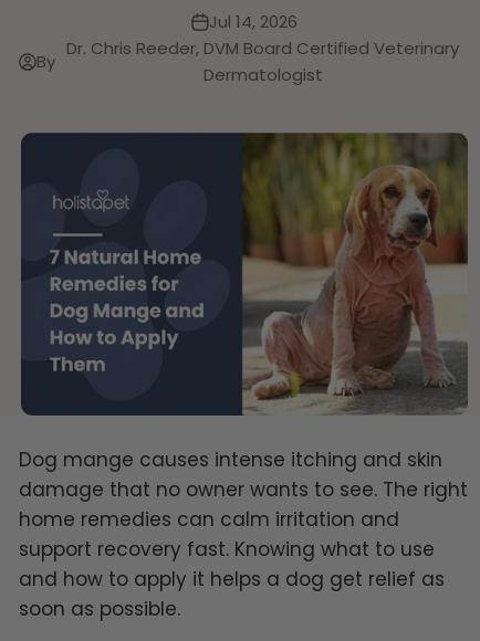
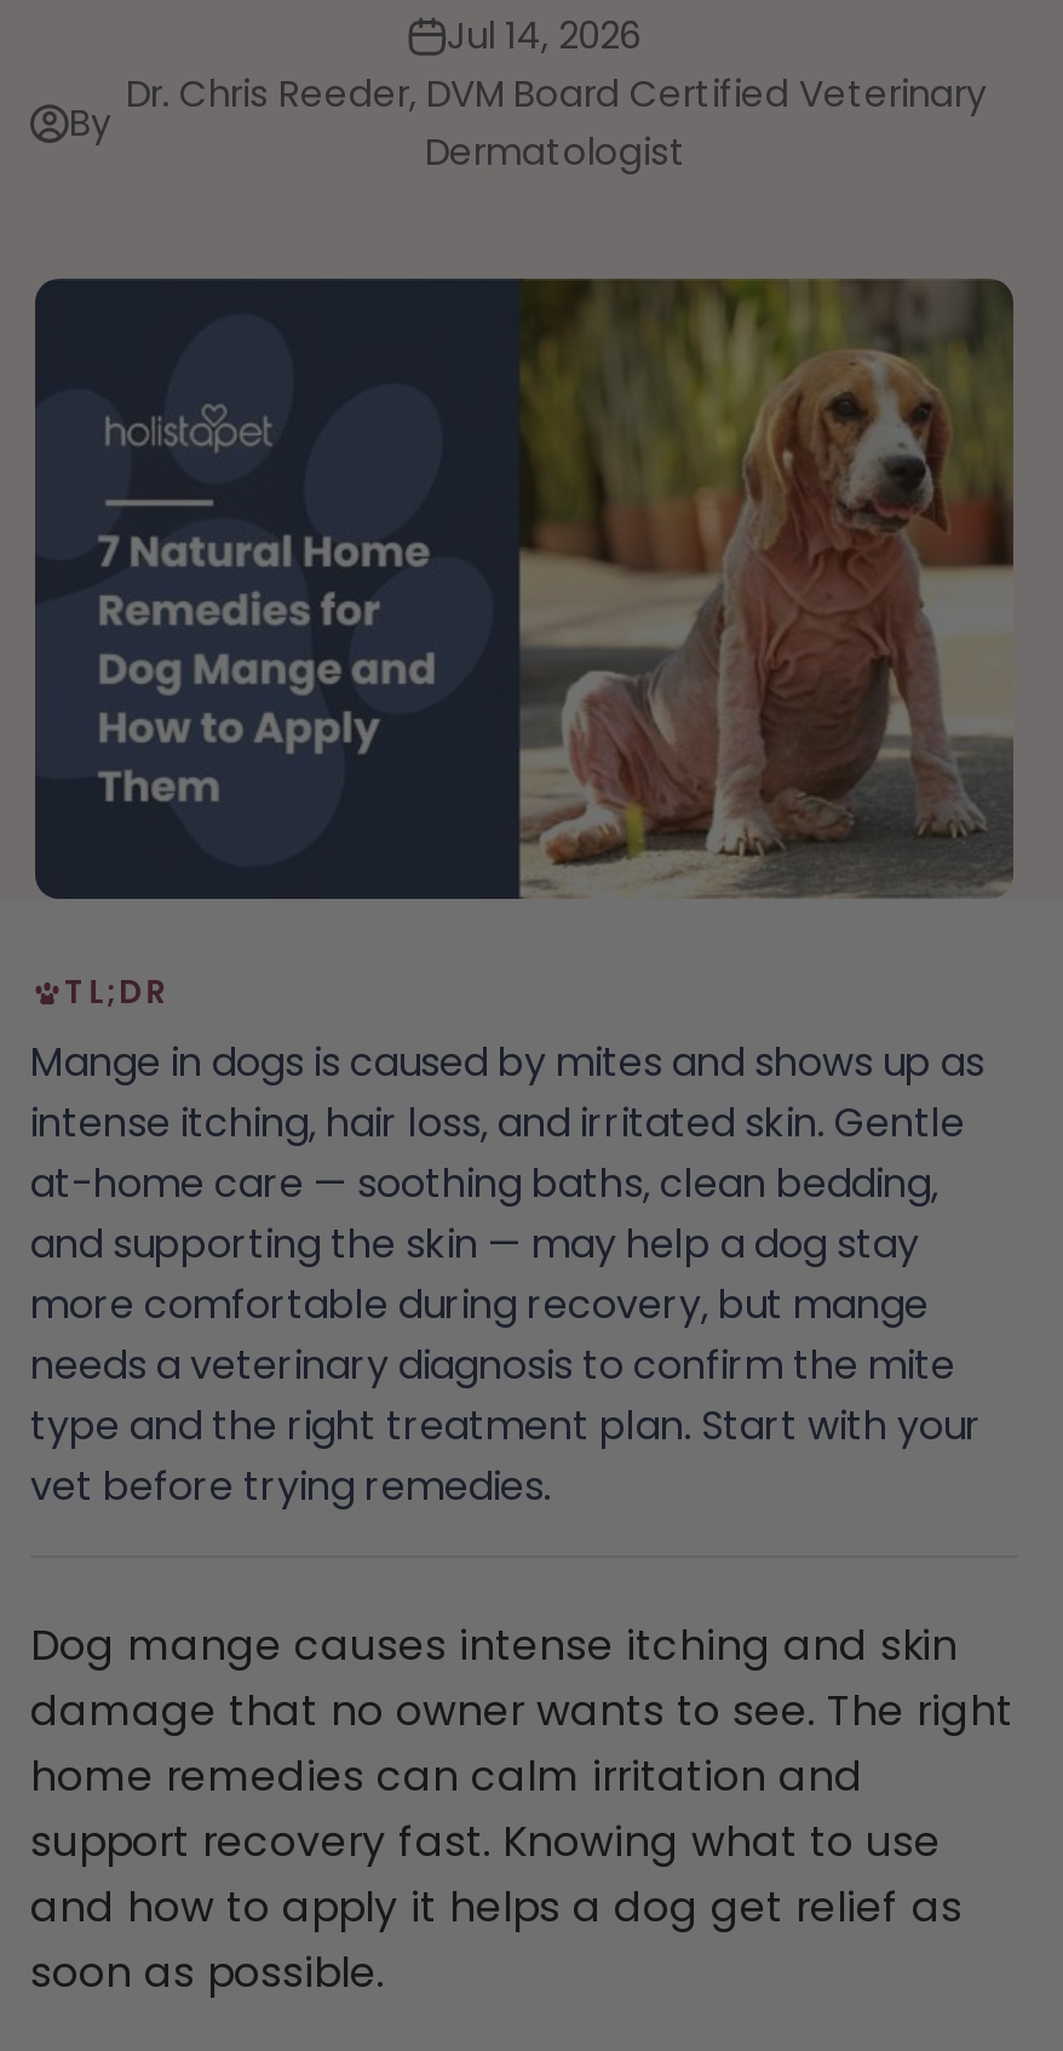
+ TL;DR
+ Mange in dogs is caused by mites and shows up as
+ intense itching, hair loss, and irritated skin. Gentle
+ at-home care — soothing baths, clean bedding,
+ and supporting the skin — may help a dog stay
+ more comfortable during recovery, but mange
+ needs a veterinary diagnosis to confirm the mite
+ type and the right treatment plan. Start with your
+ vet before trying remedies.
